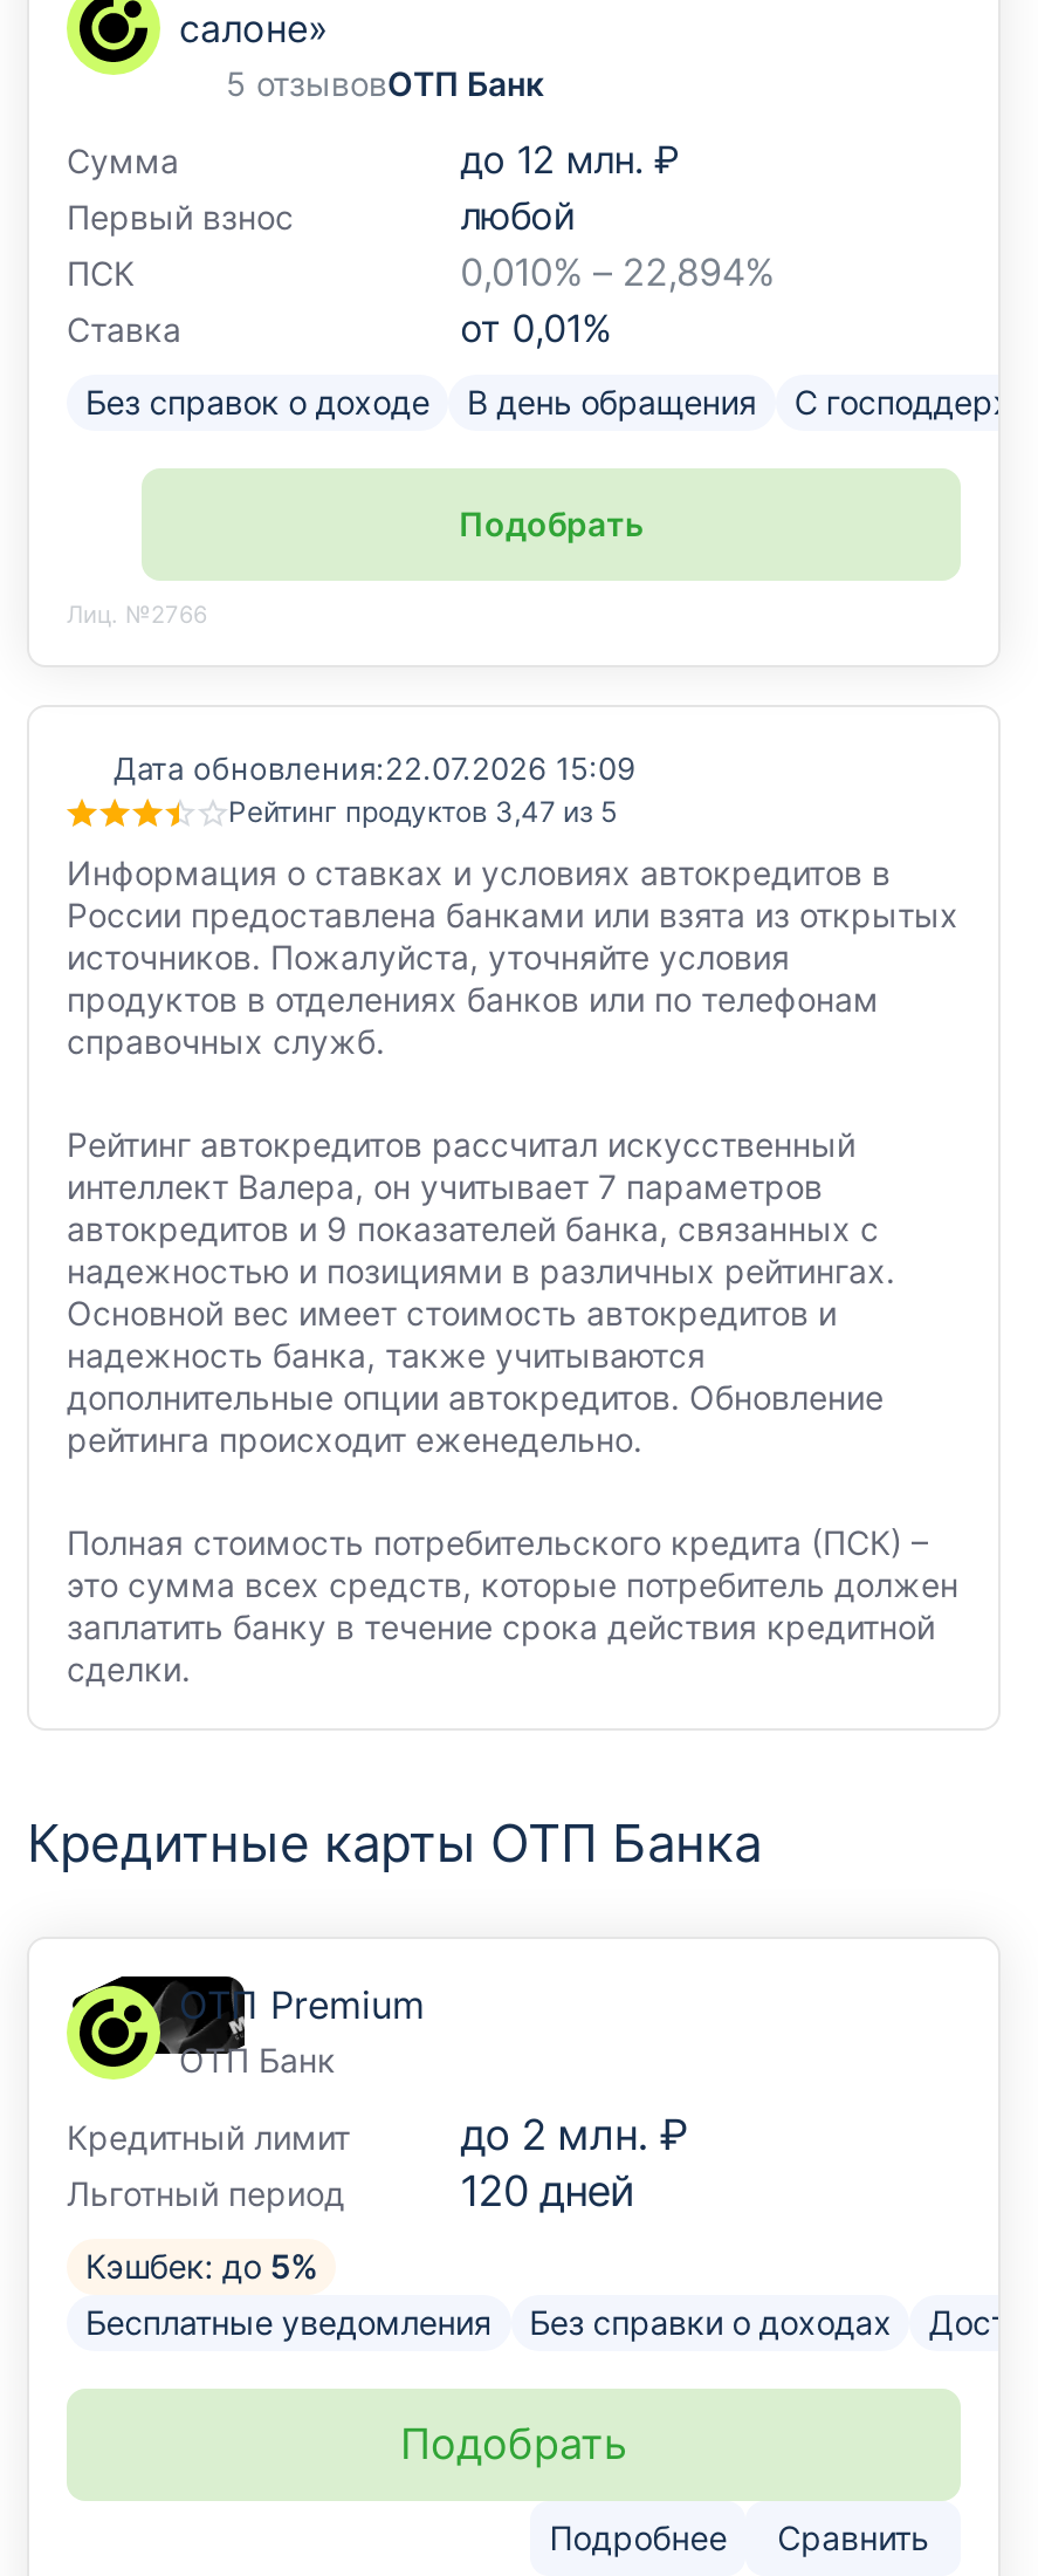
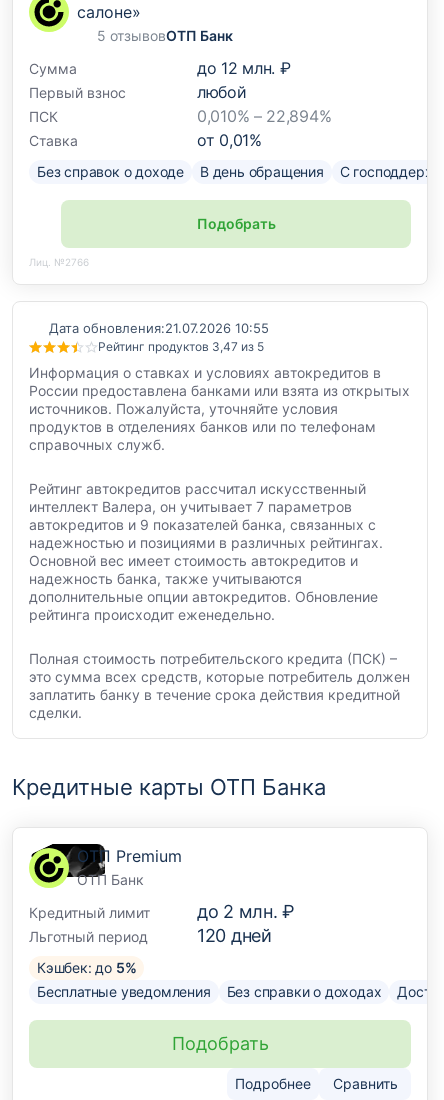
- Дата обновления:22.07.2026 15:09
+ Дата обновления:21.07.2026 10:55
